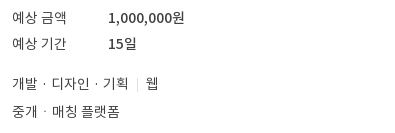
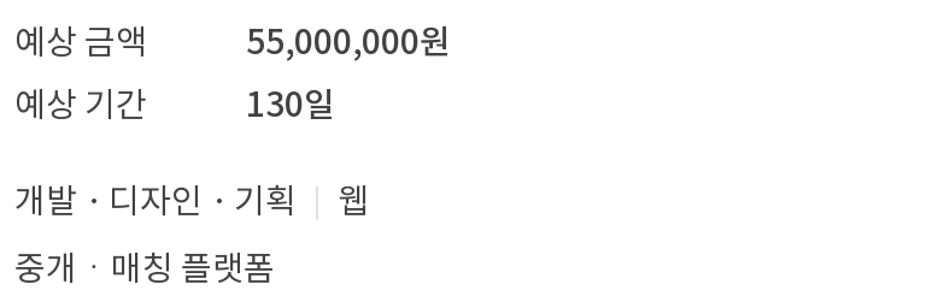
- 1,000,000원
+ 55,000,000원

- 15일
+ 130일
